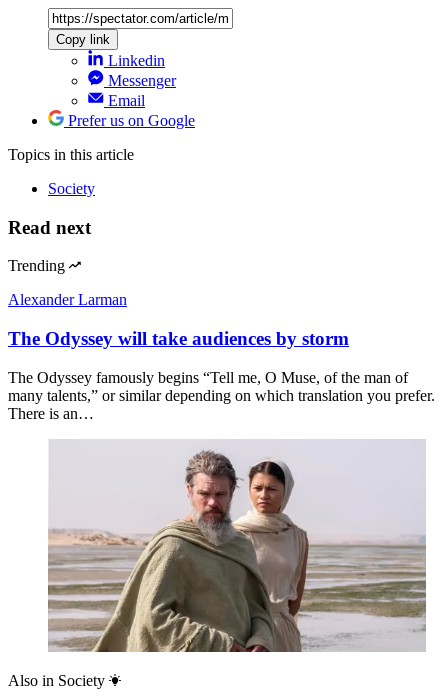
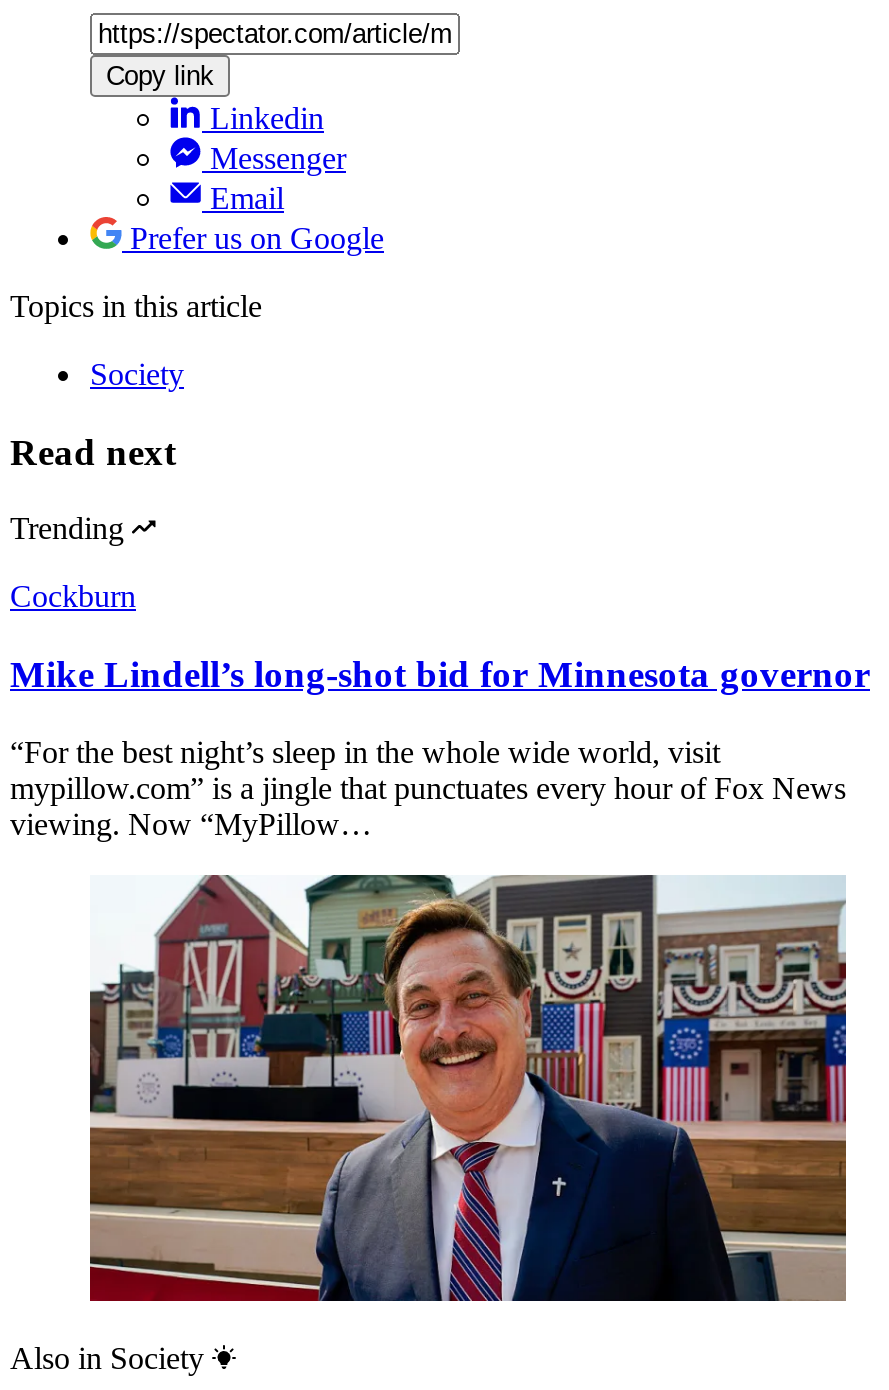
- Alexander Larman
+ Cockburn

- The Odyssey will take audiences by storm
+ Mike Lindell’s long-shot bid for Minnesota governor

- The Odyssey famously begins “Tell me, O Muse, of the man of
- many talents,” or similar depending on which translation you prefer.
- There is an…
+ “For the best night’s sleep in the whole wide world, visit
+ mypillow.com” is a jingle that punctuates every hour of Fox News
+ viewing. Now “MyPillow…

- [image]
+ [image]
